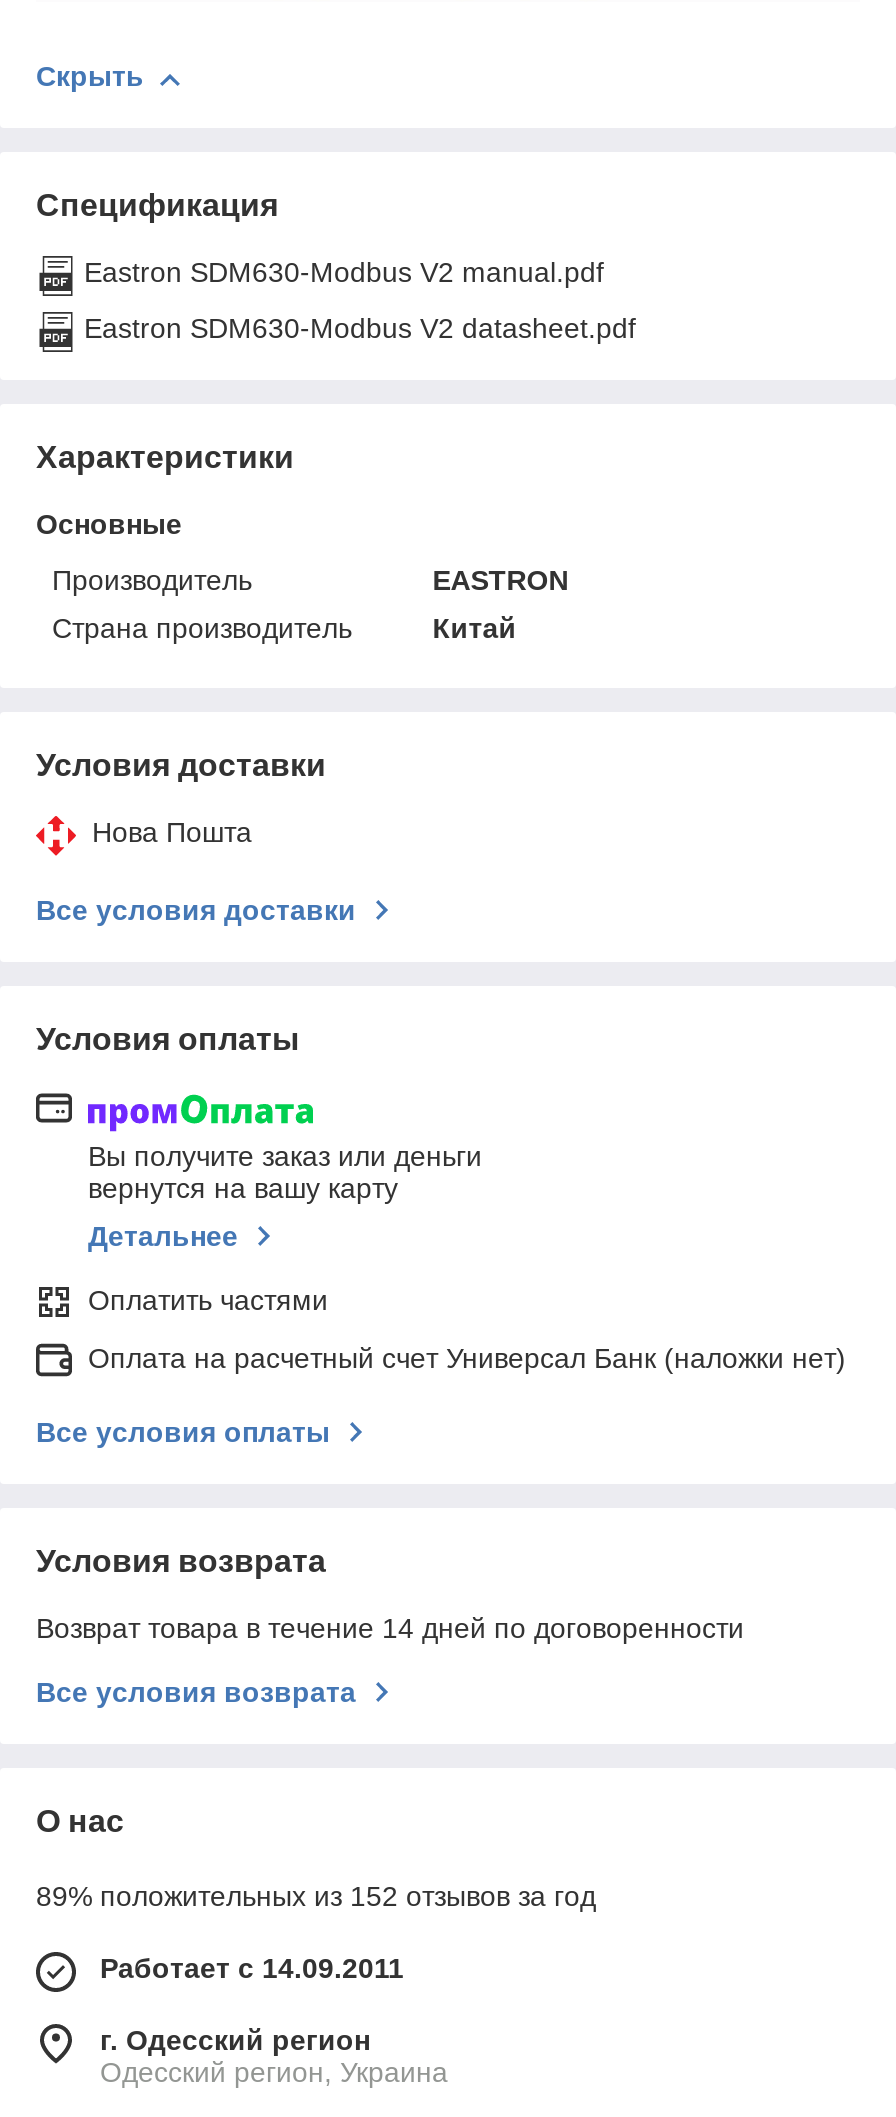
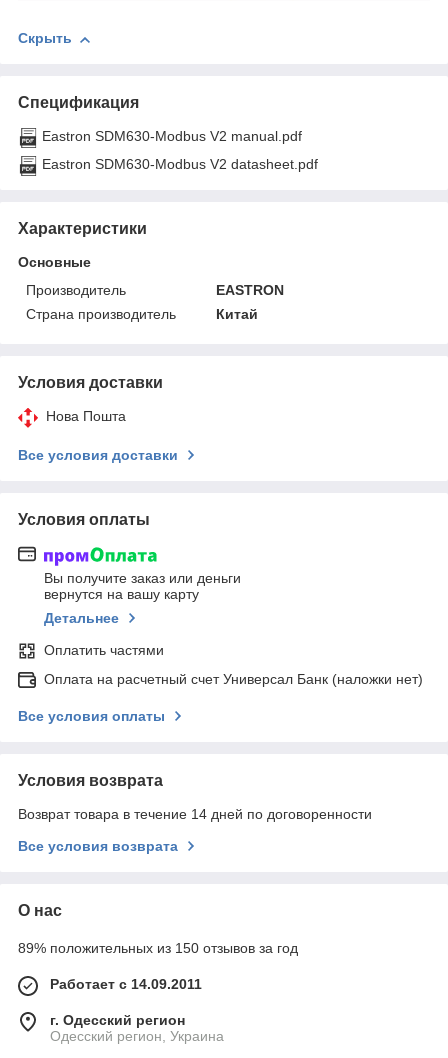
- 89% положительных из 152 отзывов за год
+ 89% положительных из 150 отзывов за год
